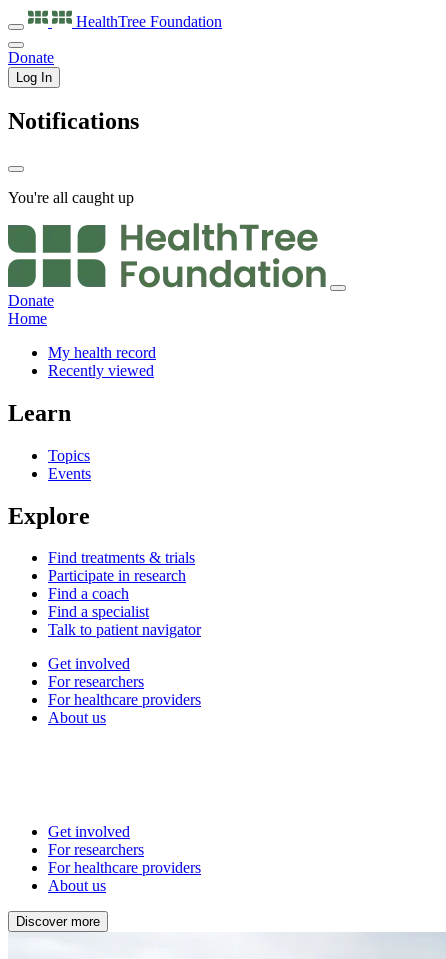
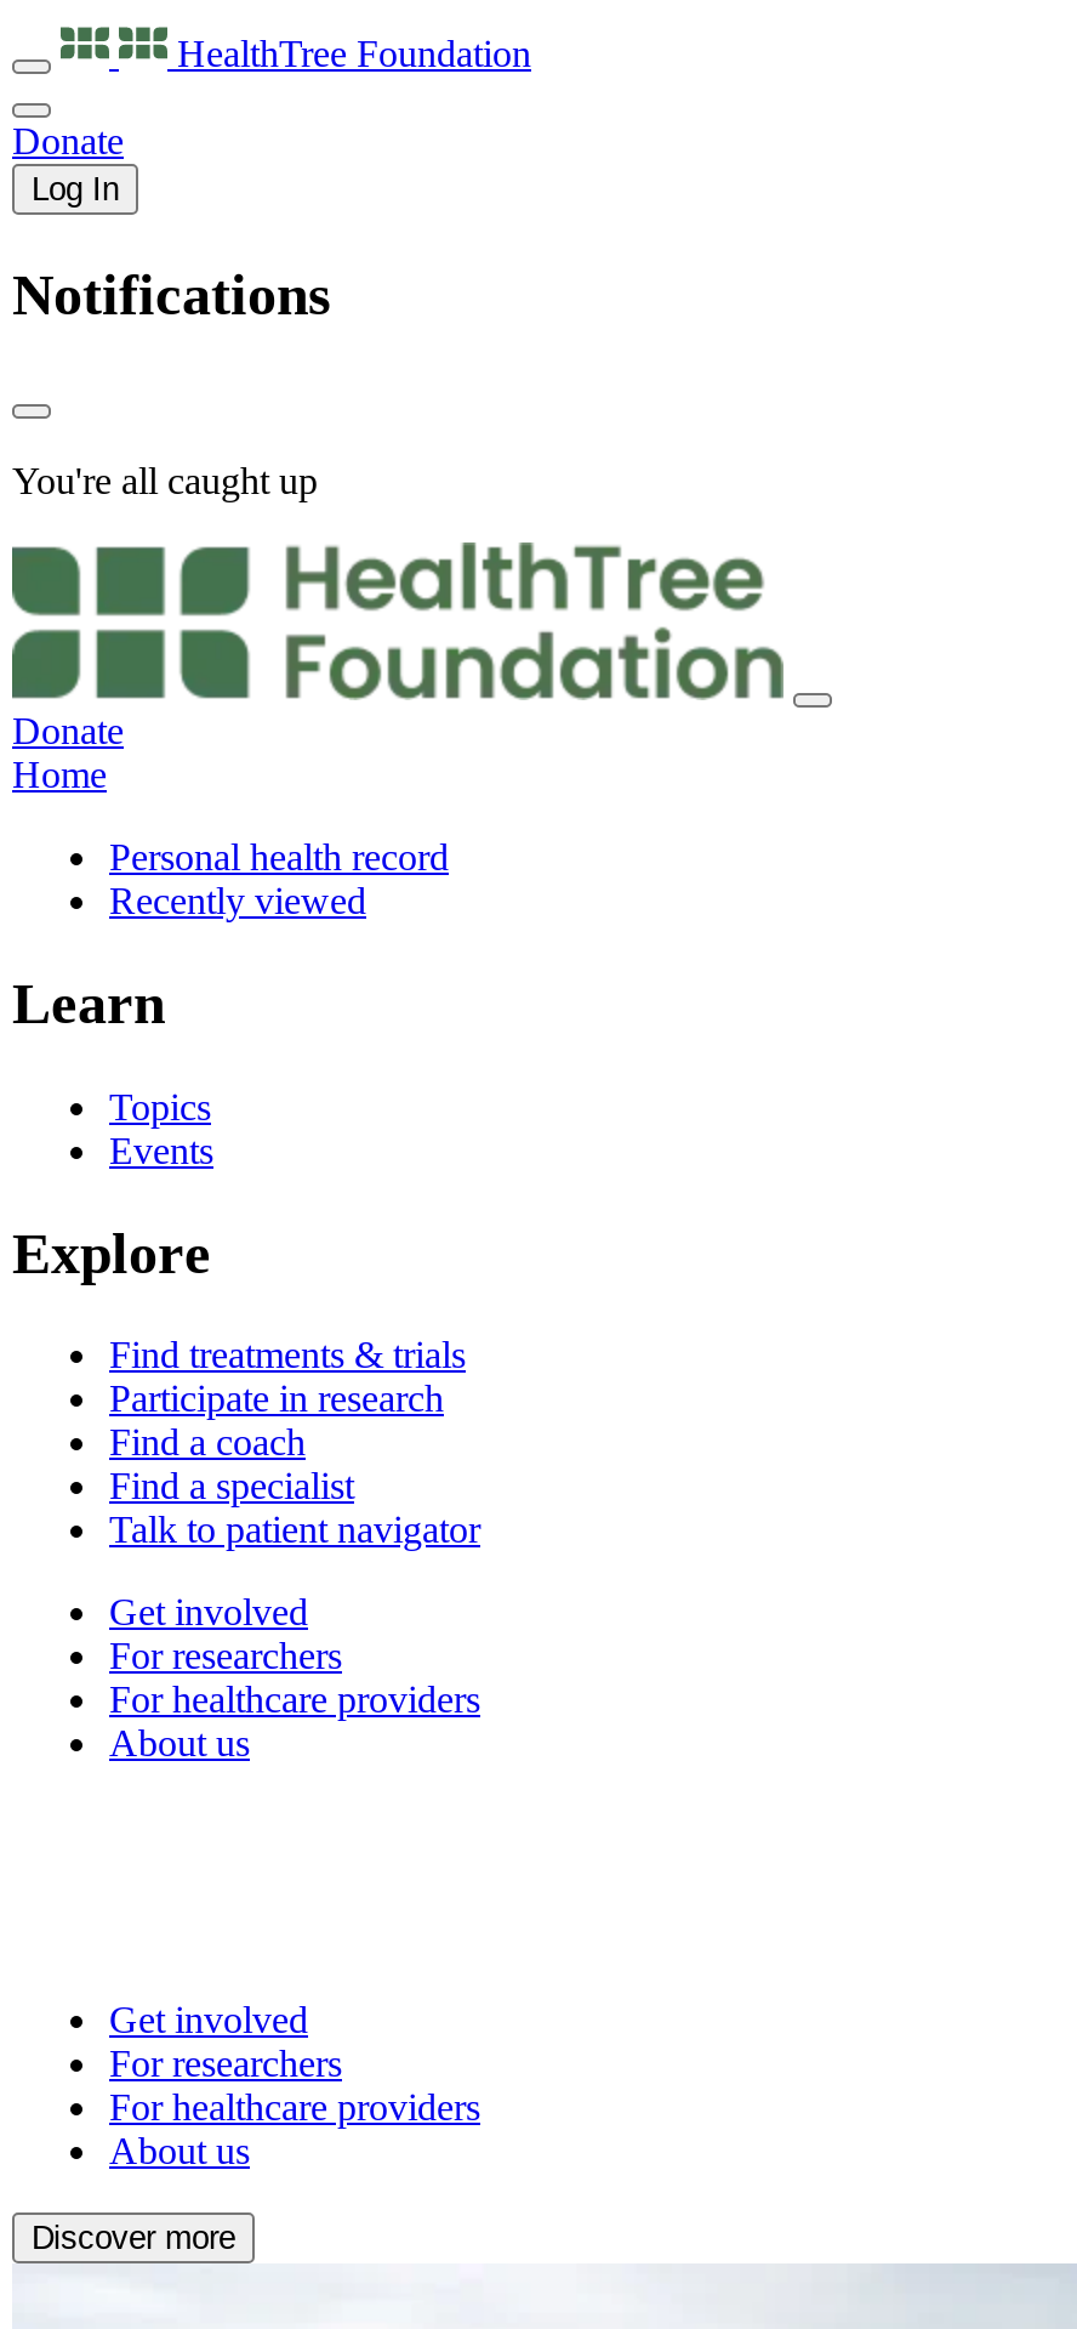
- My health record
+ Personal health record
